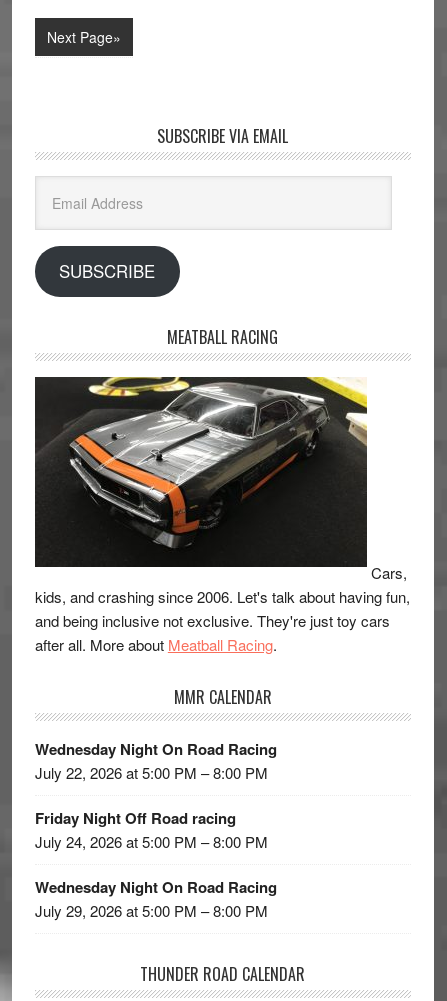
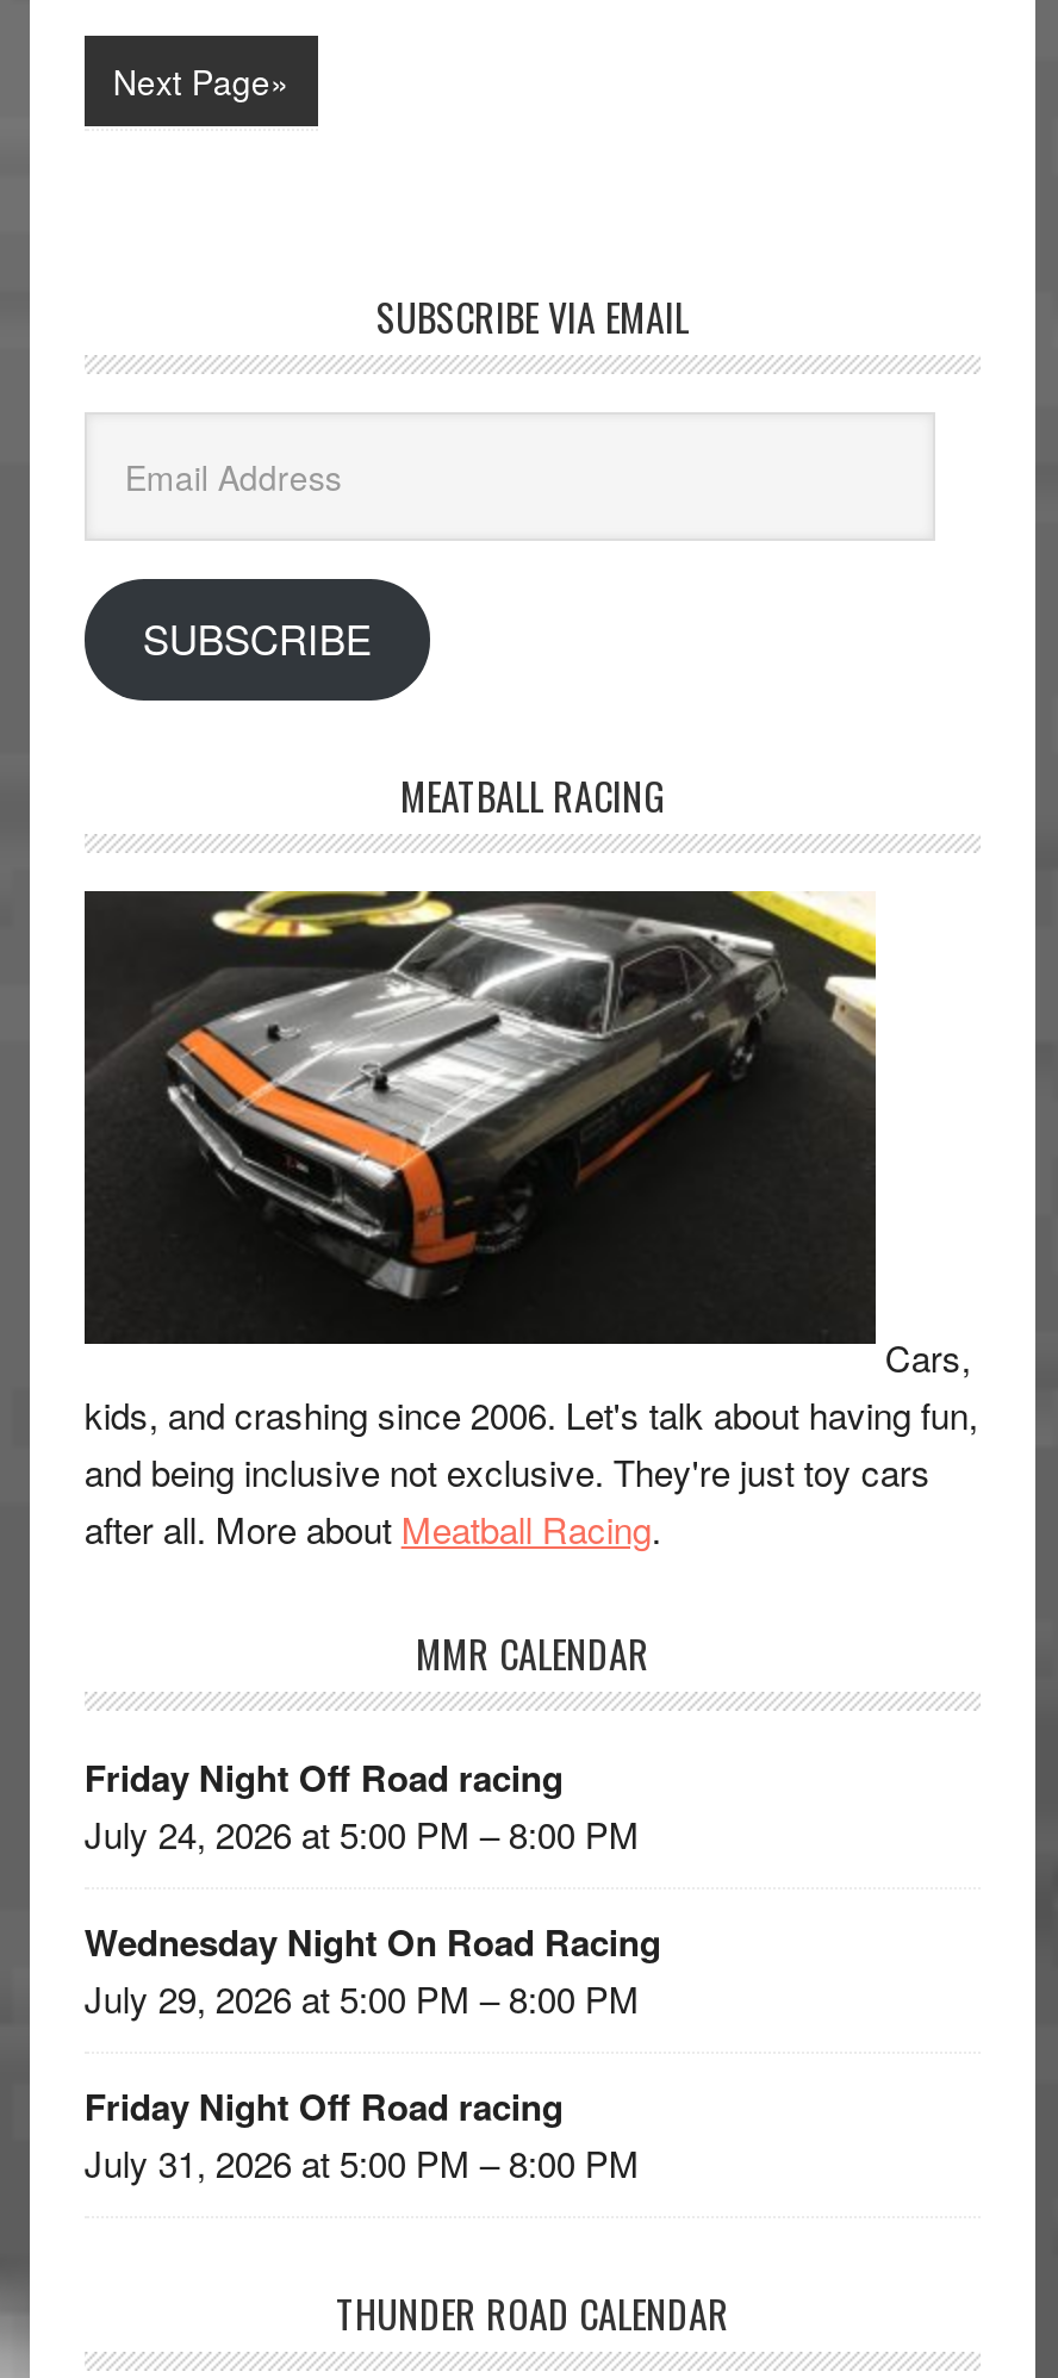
- Wednesday Night On Road Racing
- July 22, 2026 at 5:00 PM – 8:00 PM

moved up: Friday Night Off Road racing | July 24, 2026 at 5:00 PM – 8:00 PM | Wednesday Night On Road Racing | July 29, 2026 at 5:00 PM – 8:00 PM

+ Friday Night Off Road racing
+ July 31, 2026 at 5:00 PM – 8:00 PM
